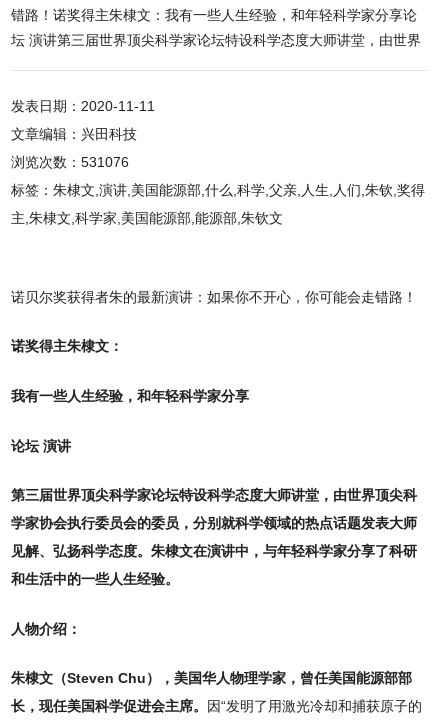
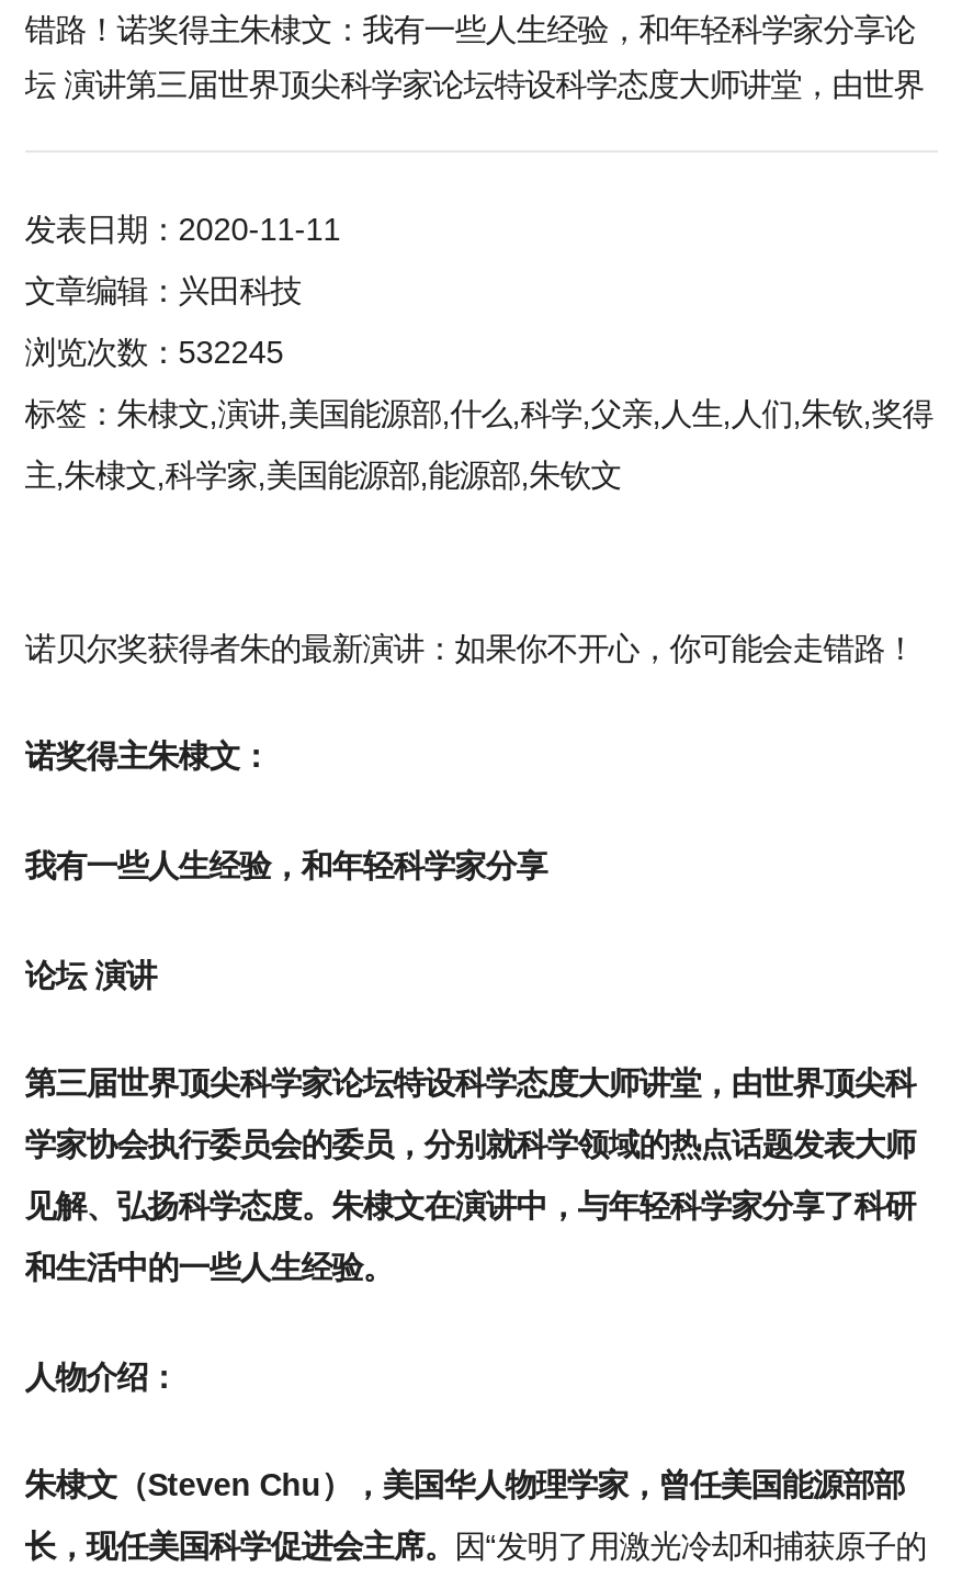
- 浏览次数：531076
+ 浏览次数：532245
